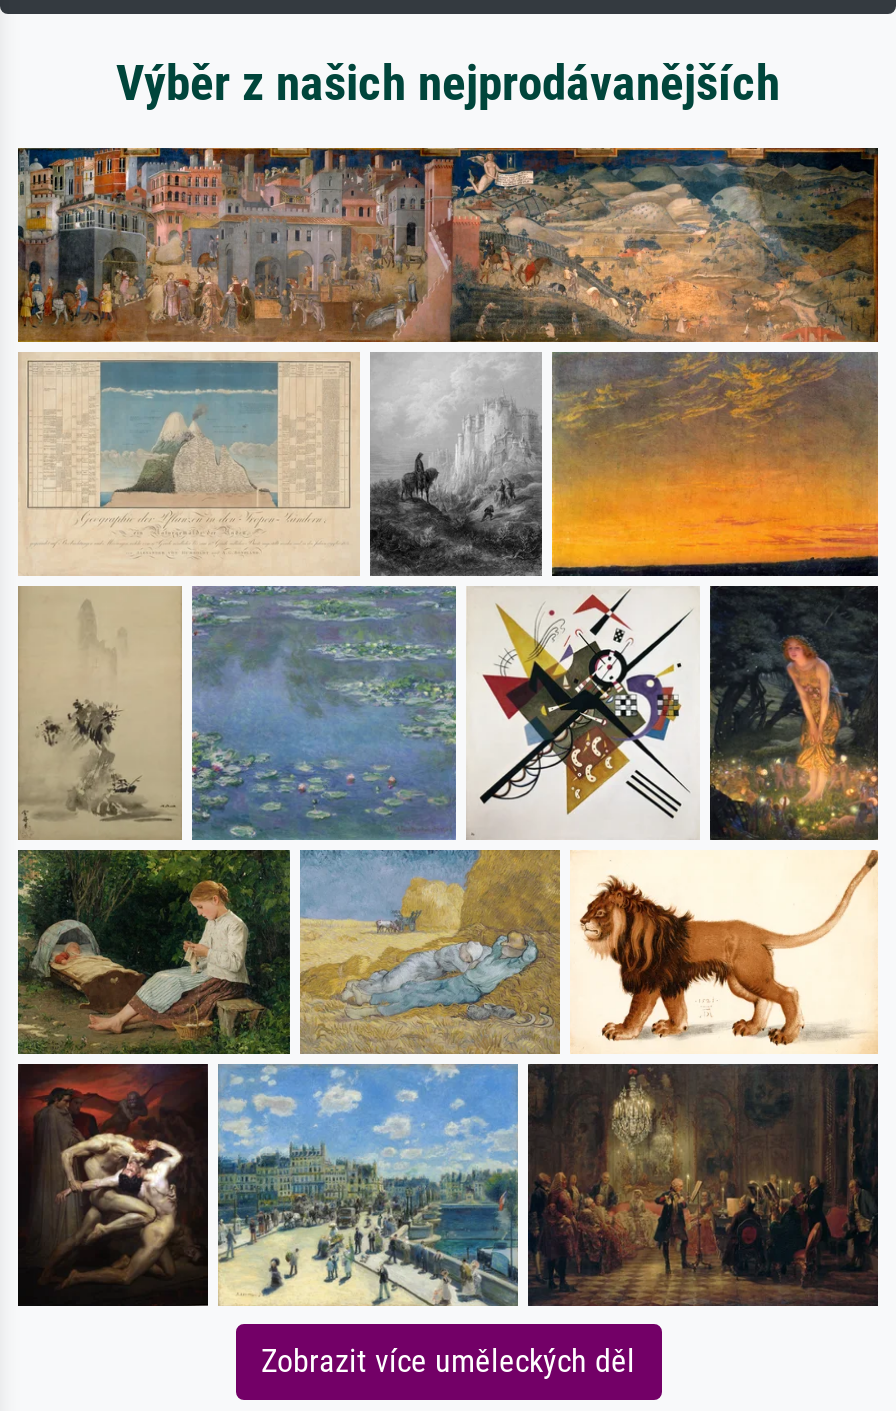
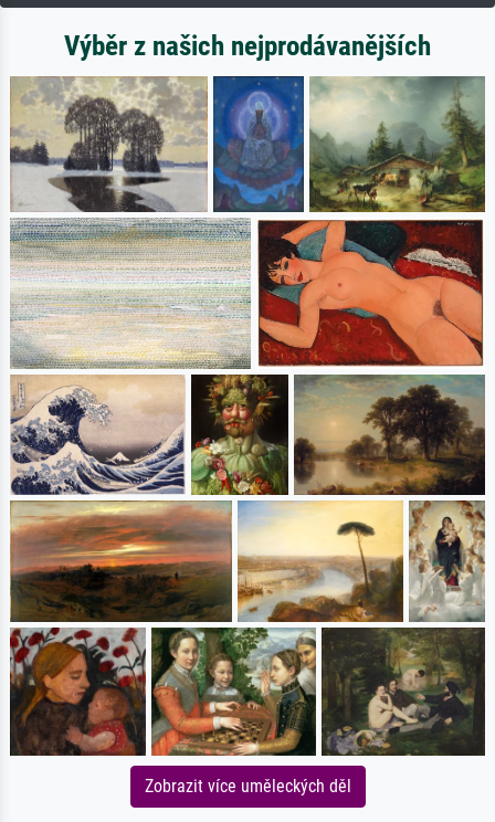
- [image]
+ [image]
